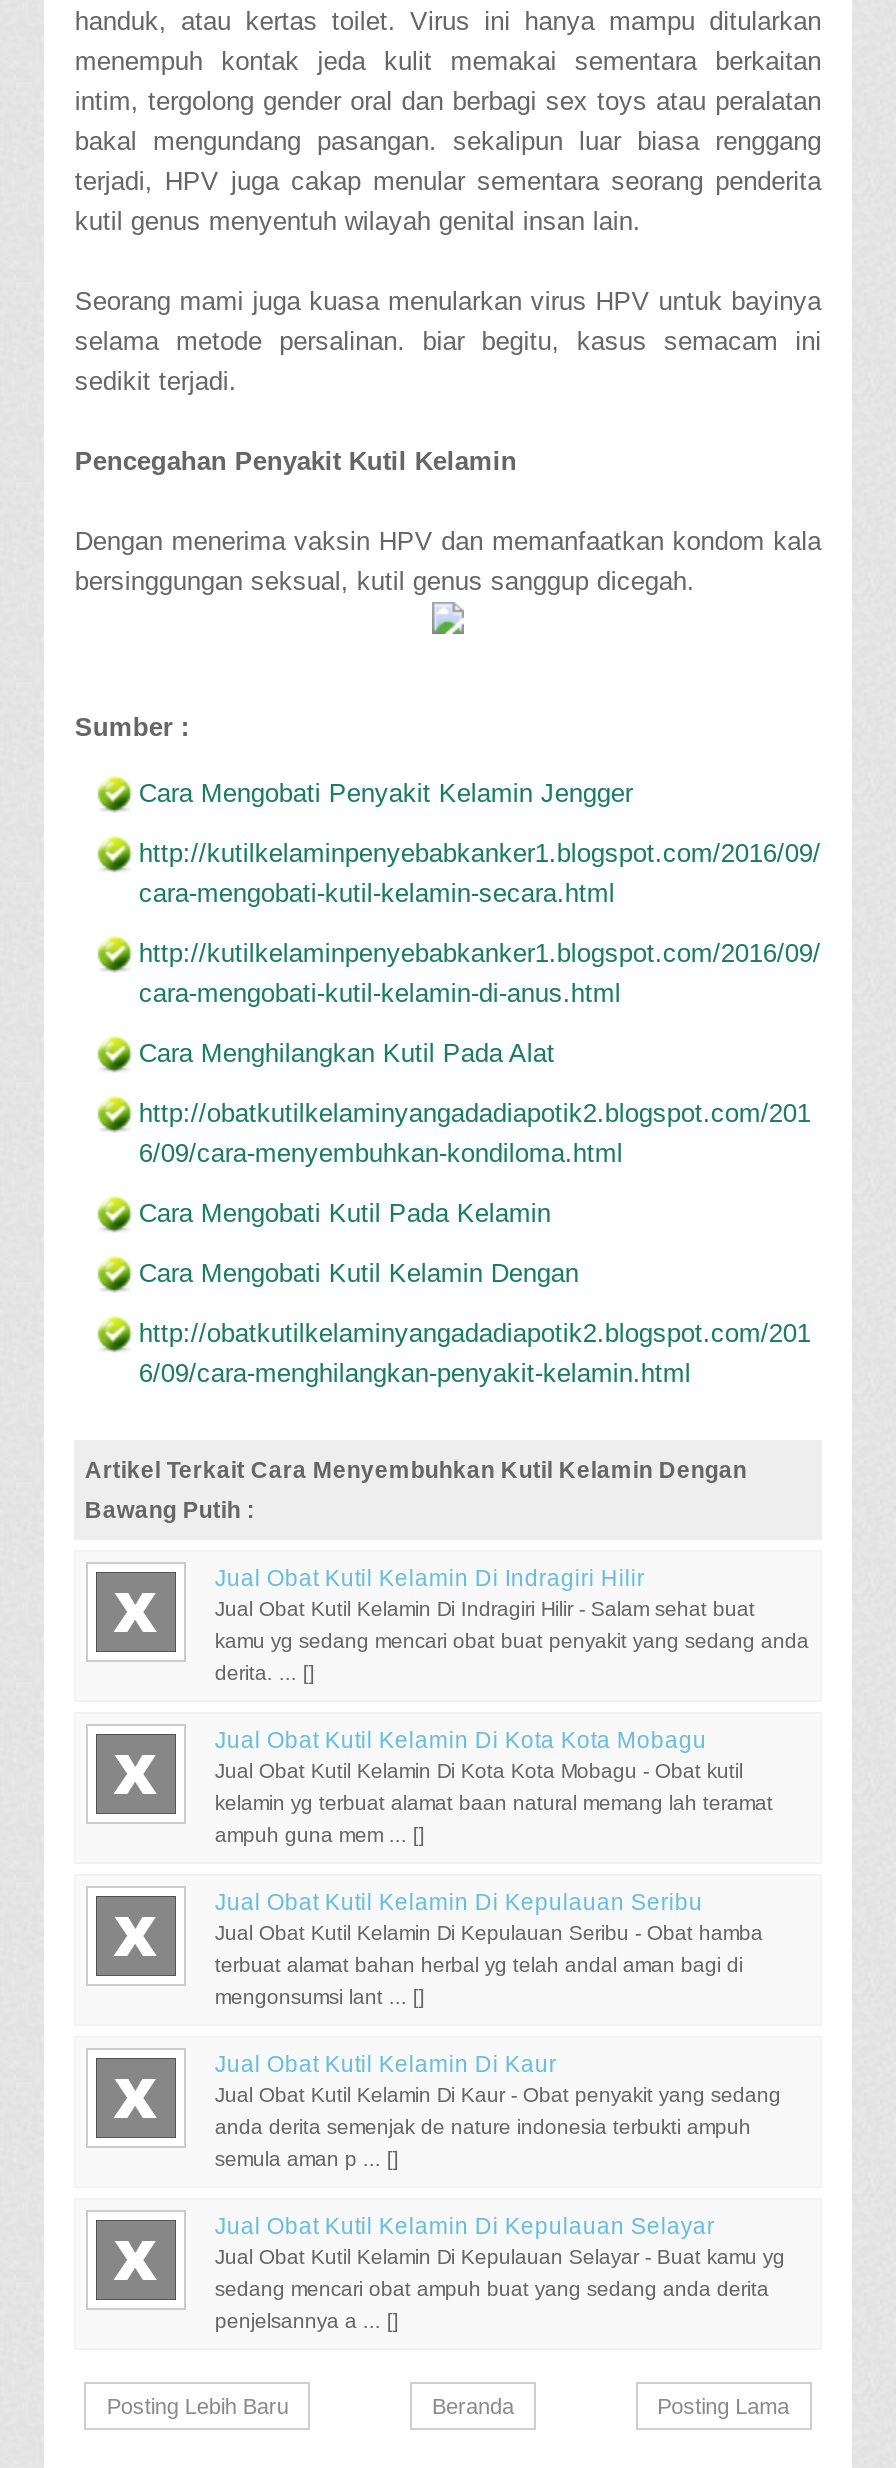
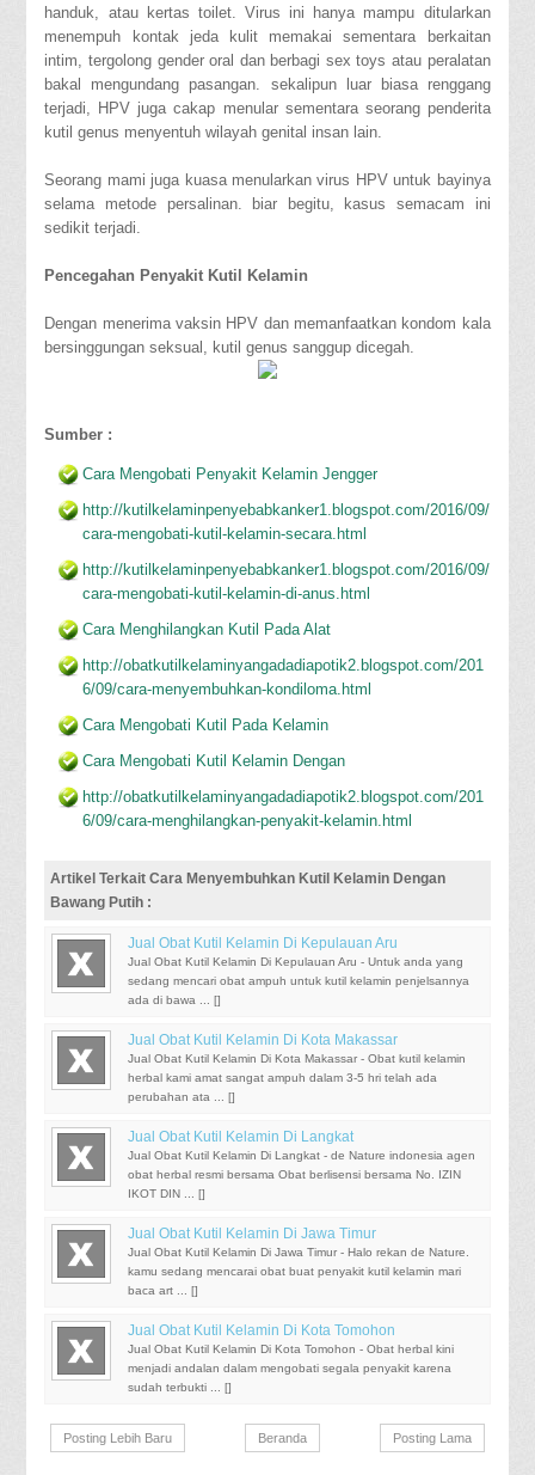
- Jual Obat Kutil Kelamin Di Indragiri Hilir
- Jual Obat Kutil Kelamin Di Indragiri Hilir - Salam sehat buat
+ Jual Obat Kutil Kelamin Di Kepulauan Aru
+ Jual Obat Kutil Kelamin Di Kepulauan Aru - Untuk anda yang

- kamu yg sedang mencari obat buat penyakit yang sedang anda
+ sedang mencari obat ampuh untuk kutil kelamin penjelsannya

- derita. ... []
+ ada di bawa ... []

- Jual Obat Kutil Kelamin Di Kota Kota Mobagu
- Jual Obat Kutil Kelamin Di Kota Kota Mobagu - Obat kutil
+ Jual Obat Kutil Kelamin Di Kota Makassar
+ Jual Obat Kutil Kelamin Di Kota Makassar - Obat kutil kelamin

- kelamin yg terbuat alamat baan natural memang lah teramat
+ herbal kami amat sangat ampuh dalam 3-5 hri telah ada

- ampuh guna mem ... []
+ perubahan ata ... []

- Jual Obat Kutil Kelamin Di Kepulauan Seribu
- Jual Obat Kutil Kelamin Di Kepulauan Seribu - Obat hamba
+ Jual Obat Kutil Kelamin Di Langkat
+ Jual Obat Kutil Kelamin Di Langkat - de Nature indonesia agen

- terbuat alamat bahan herbal yg telah andal aman bagi di
+ obat herbal resmi bersama Obat berlisensi bersama No. IZIN

- mengonsumsi lant ... []
+ IKOT DIN ... []

- Jual Obat Kutil Kelamin Di Kaur
- Jual Obat Kutil Kelamin Di Kaur - Obat penyakit yang sedang
+ Jual Obat Kutil Kelamin Di Jawa Timur
+ Jual Obat Kutil Kelamin Di Jawa Timur - Halo rekan de Nature.

- anda derita semenjak de nature indonesia terbukti ampuh
+ kamu sedang mencarai obat buat penyakit kutil kelamin mari

- semula aman p ... []
+ baca art ... []

- Jual Obat Kutil Kelamin Di Kepulauan Selayar
- Jual Obat Kutil Kelamin Di Kepulauan Selayar - Buat kamu yg
+ Jual Obat Kutil Kelamin Di Kota Tomohon
+ Jual Obat Kutil Kelamin Di Kota Tomohon - Obat herbal kini

- sedang mencari obat ampuh buat yang sedang anda derita
+ menjadi andalan dalam mengobati segala penyakit karena

- penjelsannya a ... []
+ sudah terbukti ... []
